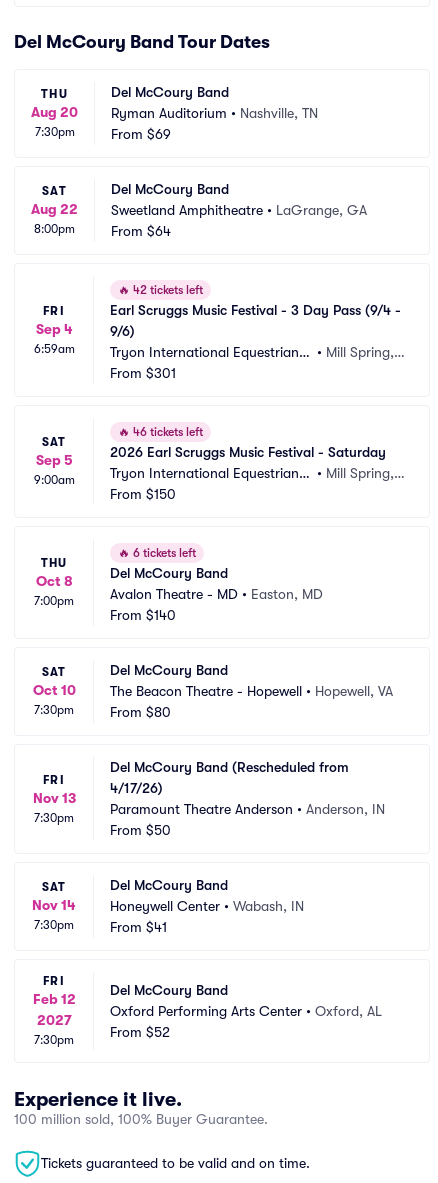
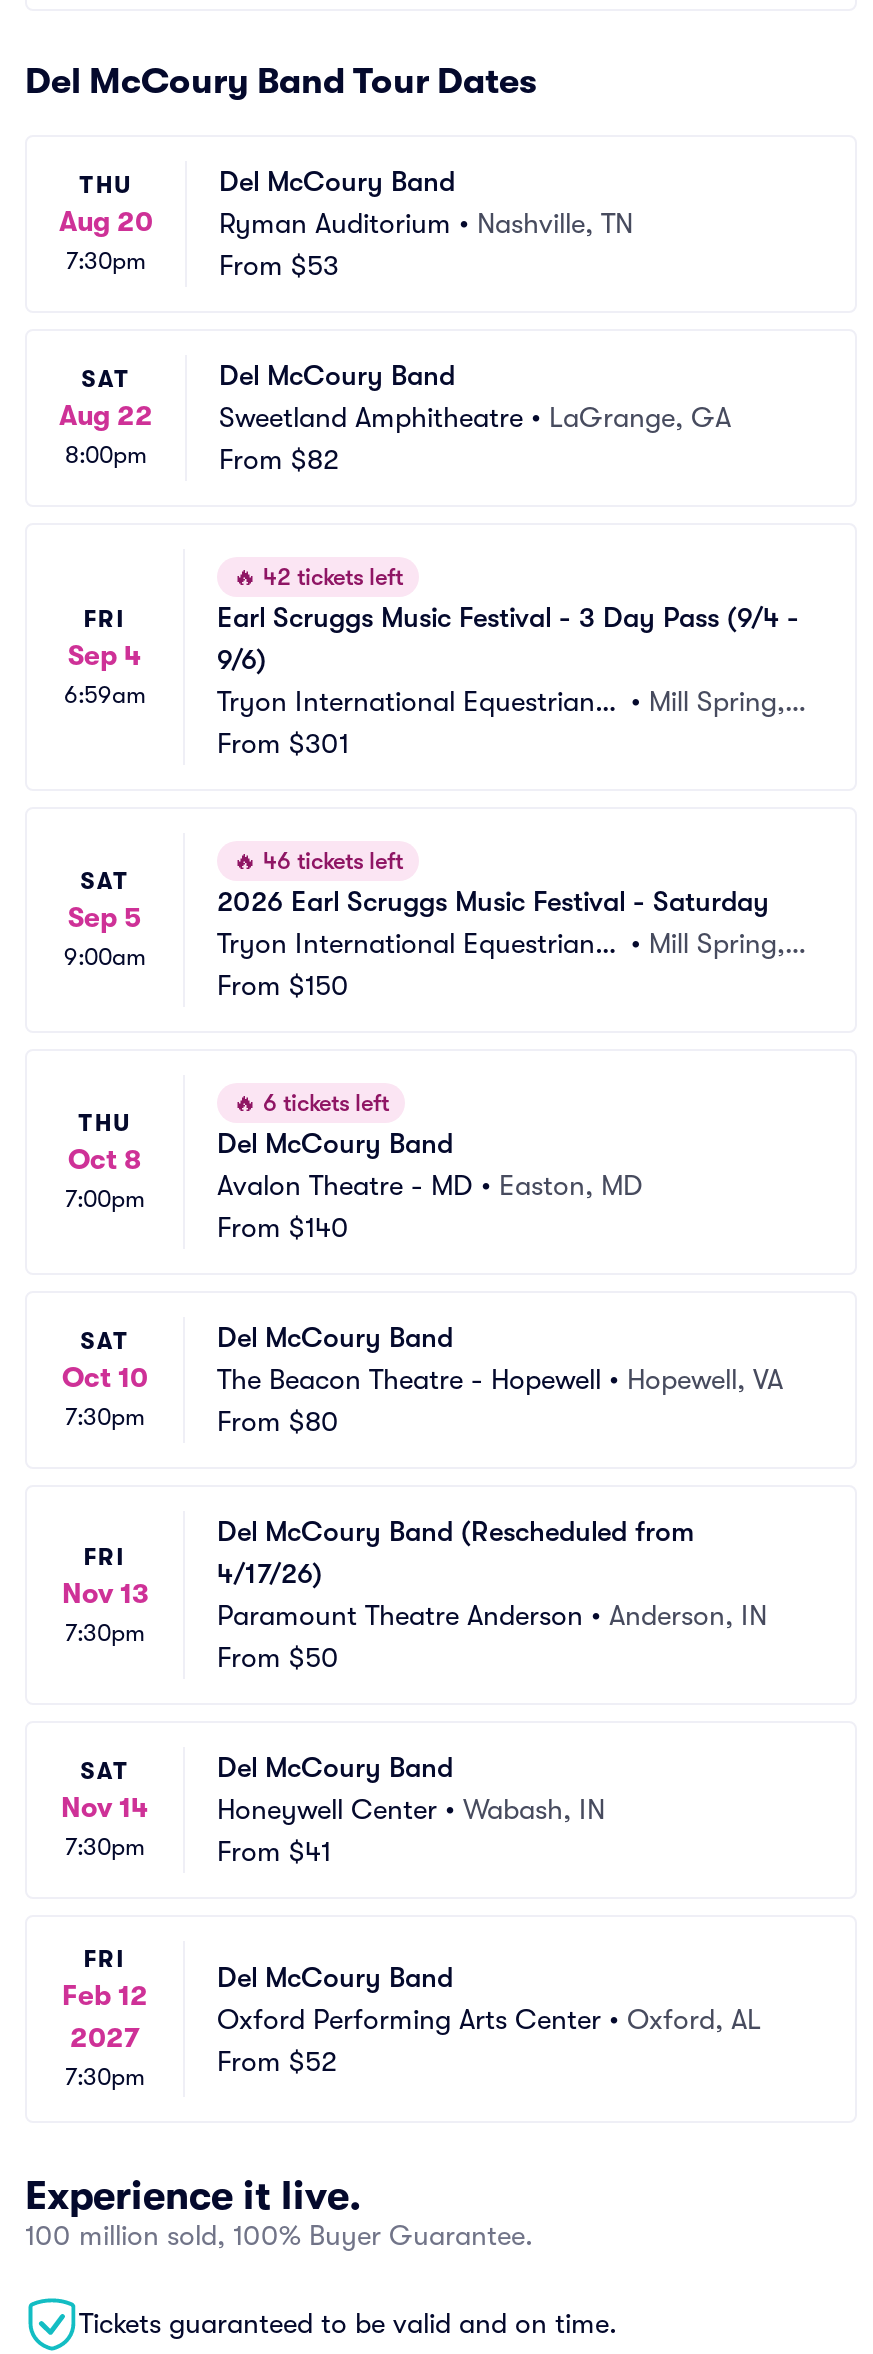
- From $69
+ From $53

- From $64
+ From $82
